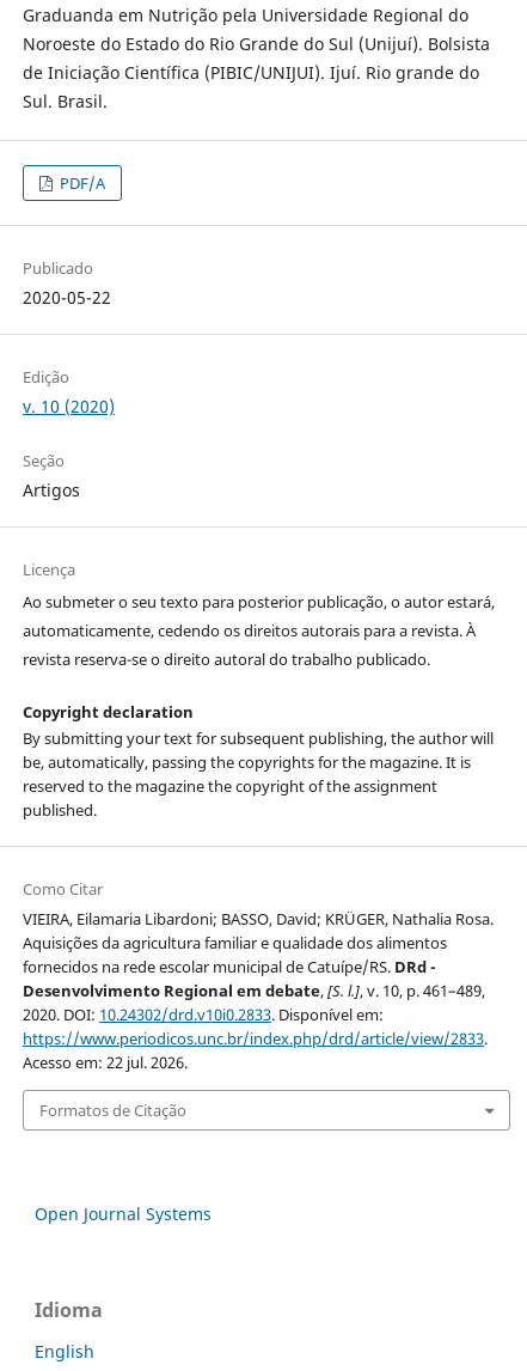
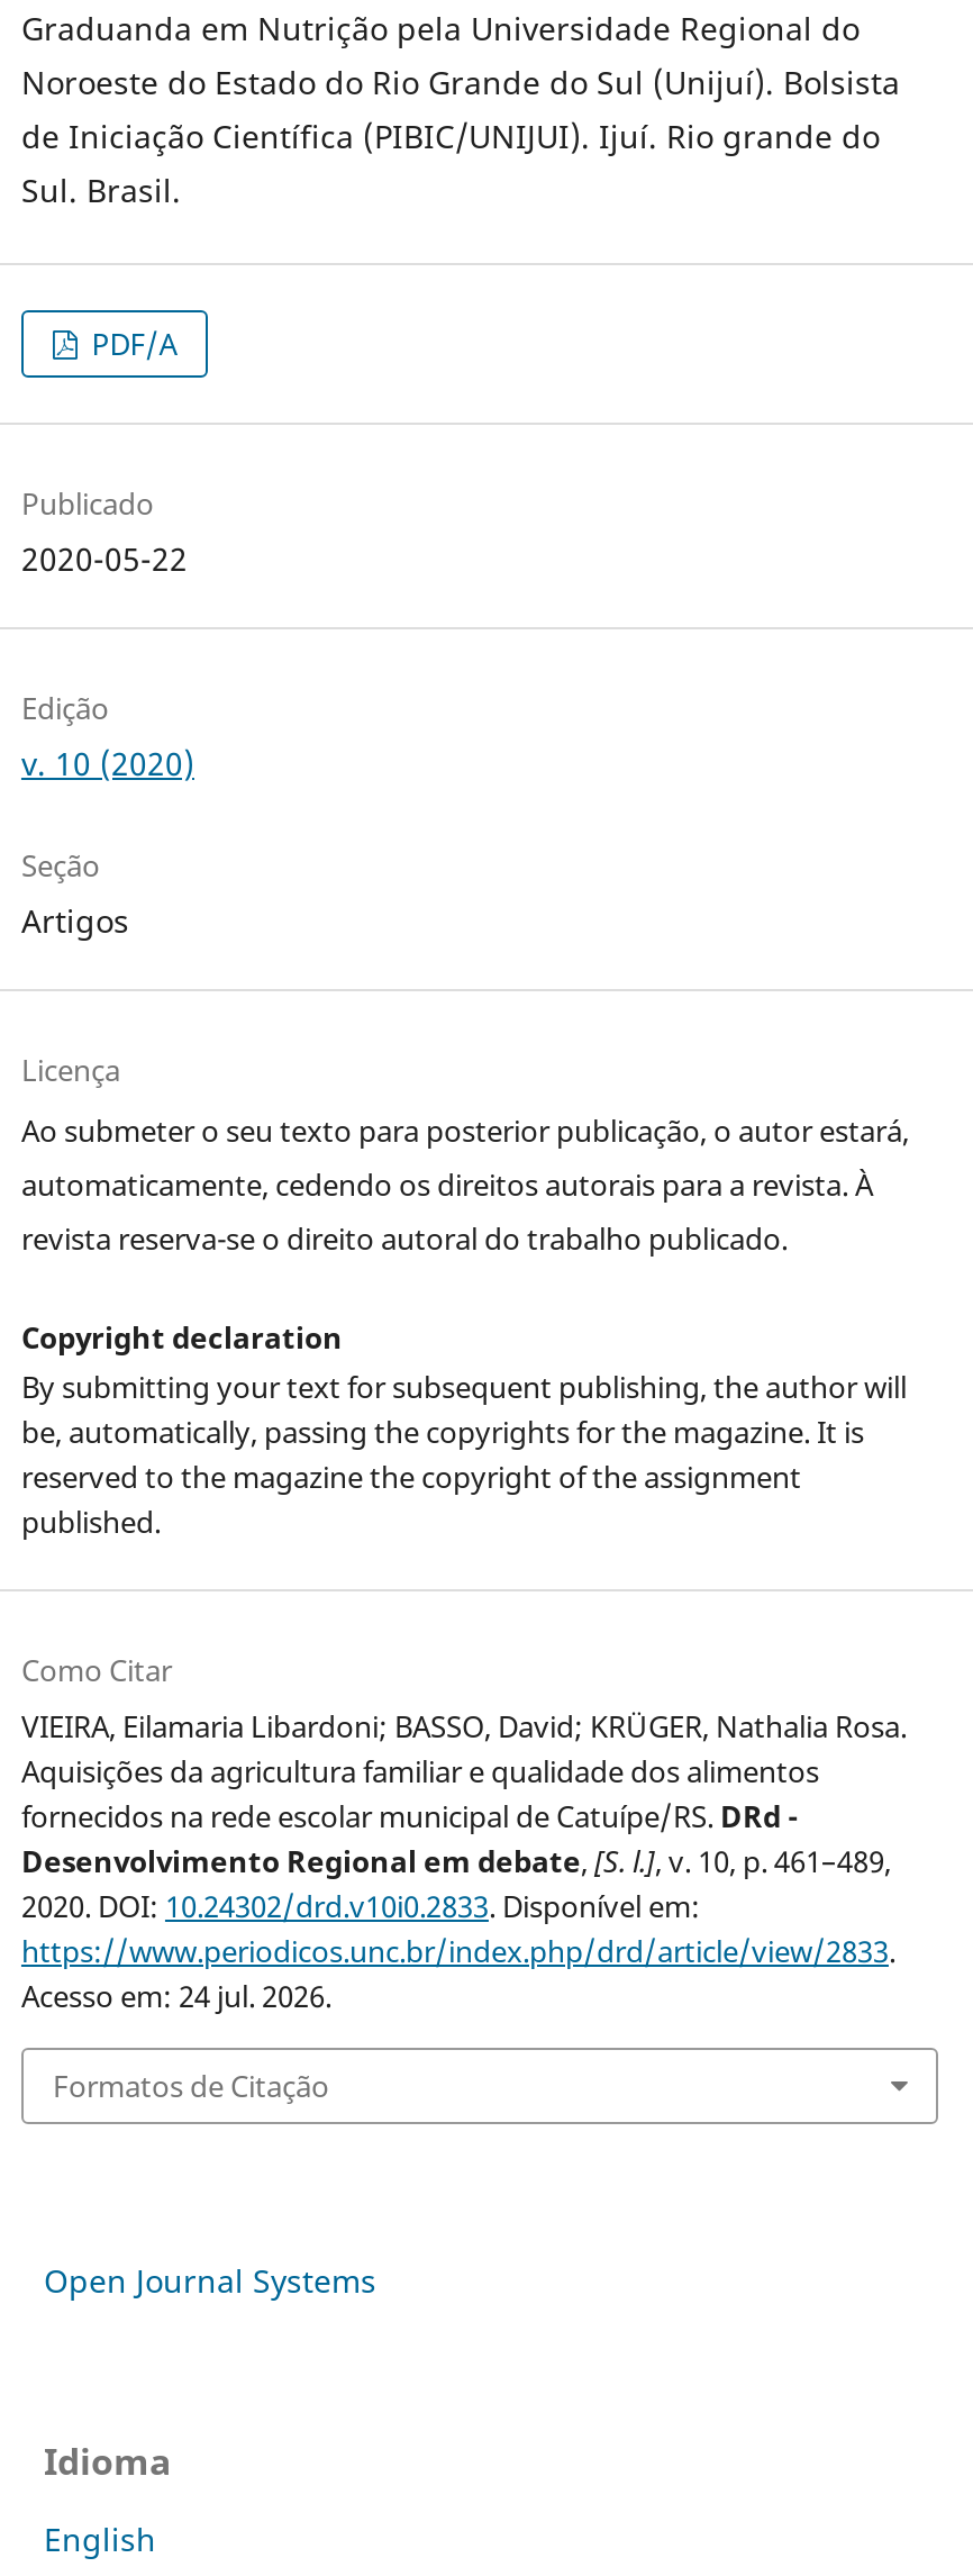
- Acesso em: 22 jul. 2026.
+ Acesso em: 24 jul. 2026.
